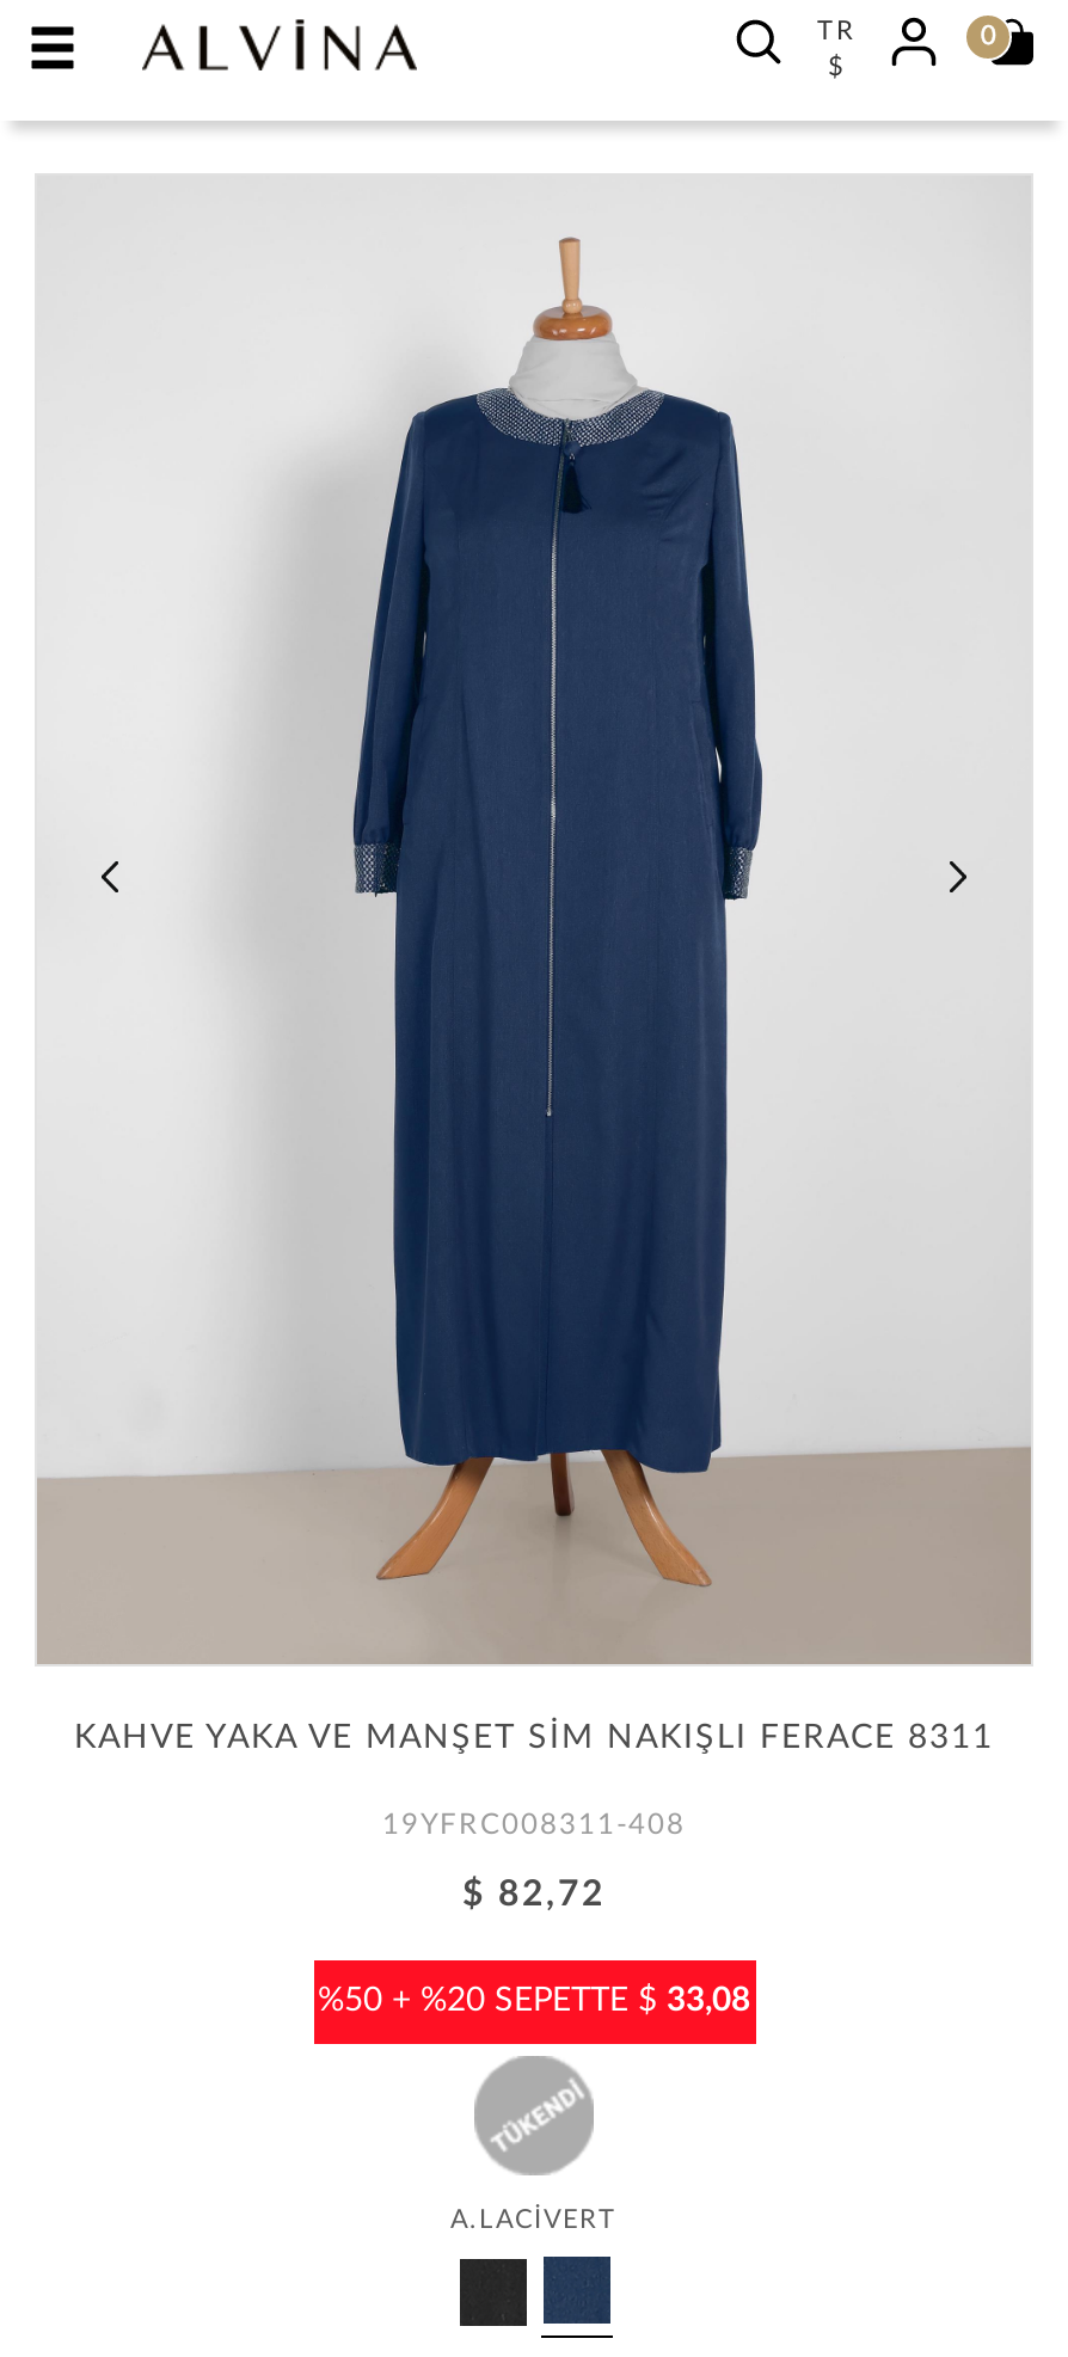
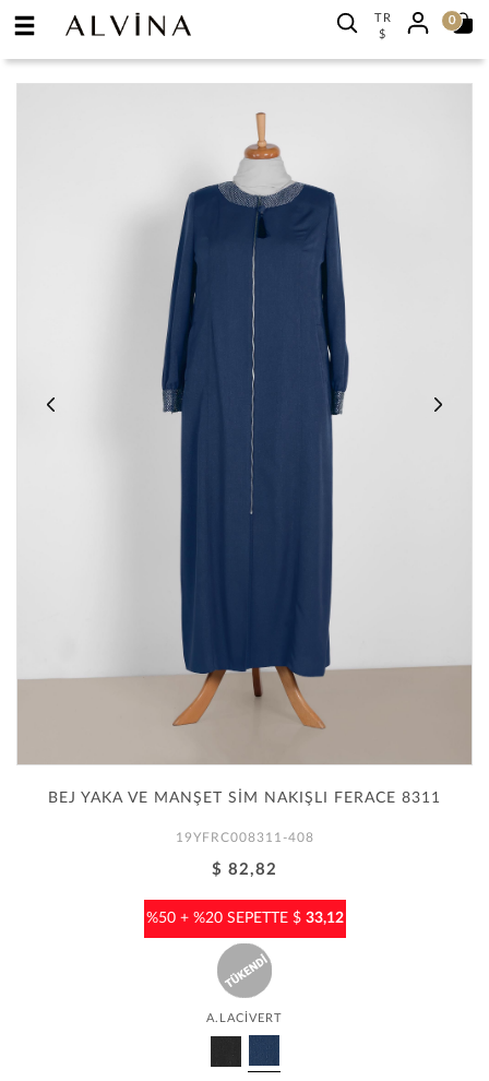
- KAHVE YAKA VE MANŞET SİM NAKIŞLI FERACE 8311
+ BEJ YAKA VE MANŞET SİM NAKIŞLI FERACE 8311

- $ 82,72
+ $ 82,82

- %50 + %20 SEPETTE $33,08
+ %50 + %20 SEPETTE $33,12
